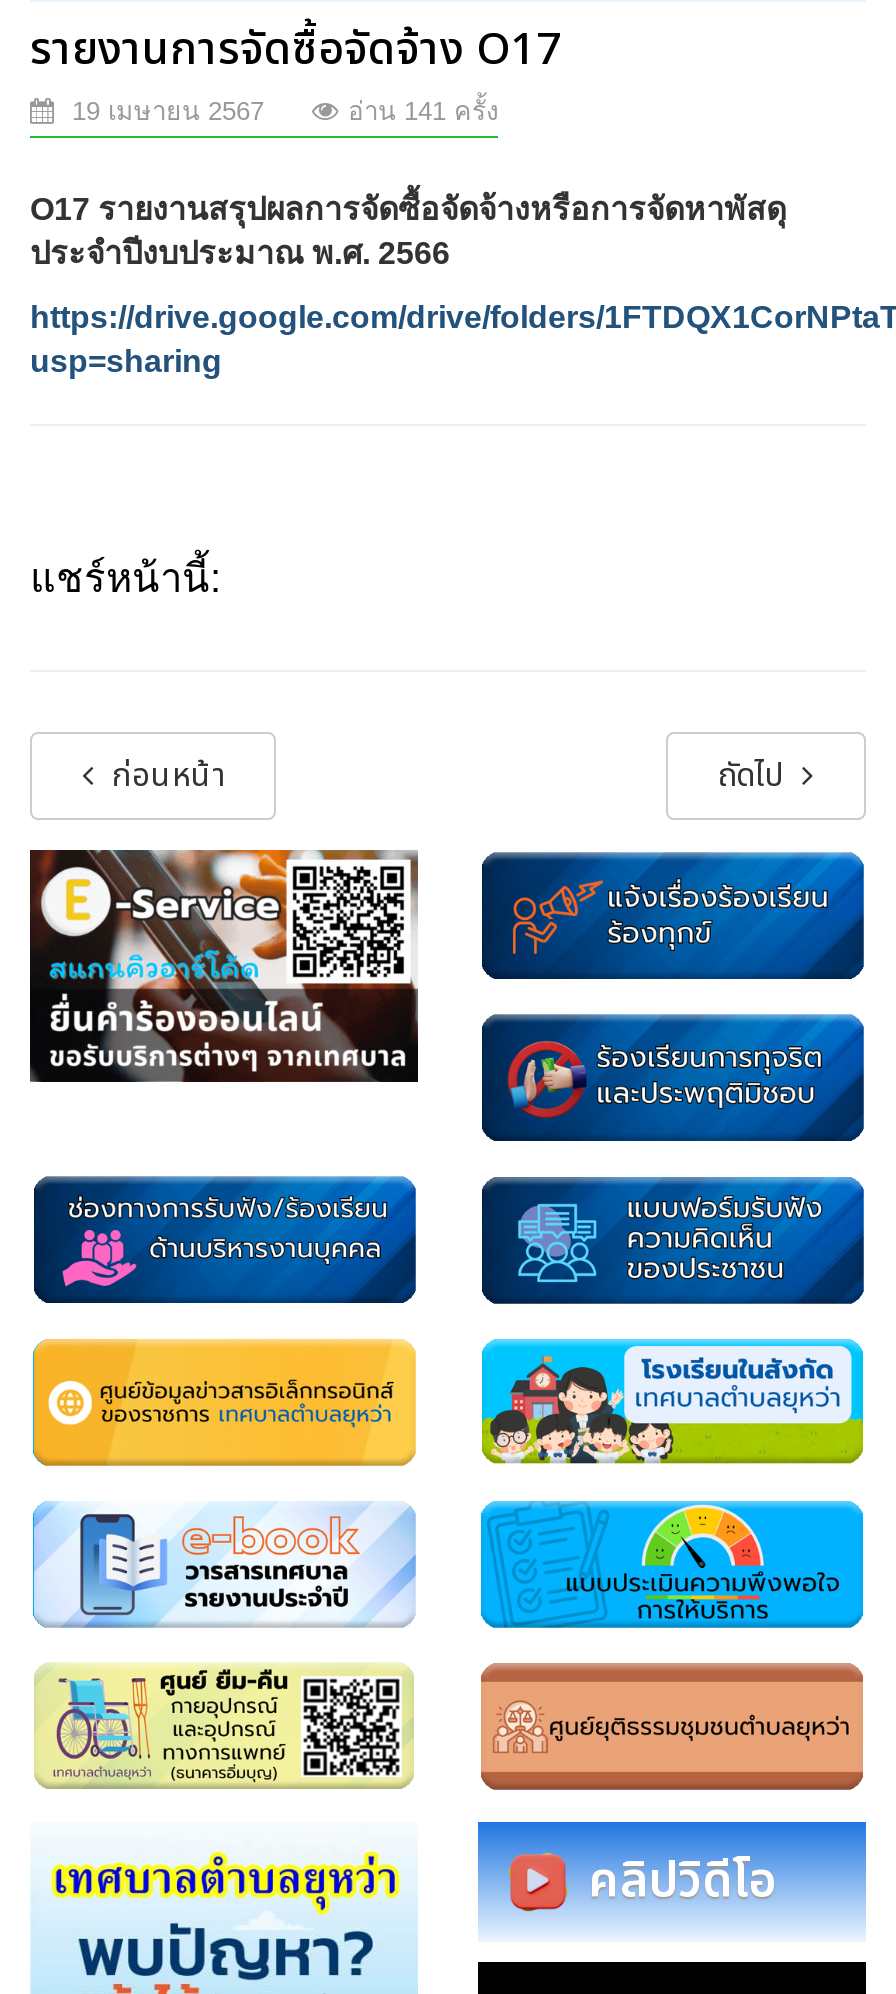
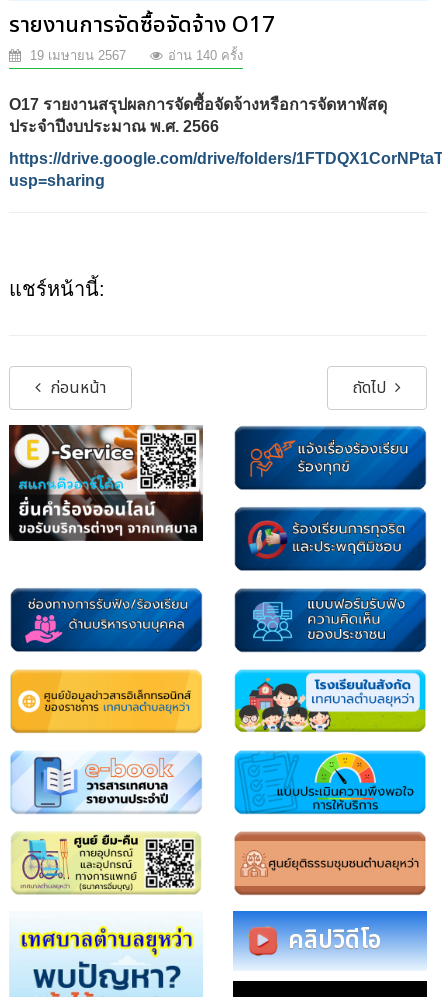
- อ่าน 141 ครั้ง
+ อ่าน 140 ครั้ง
